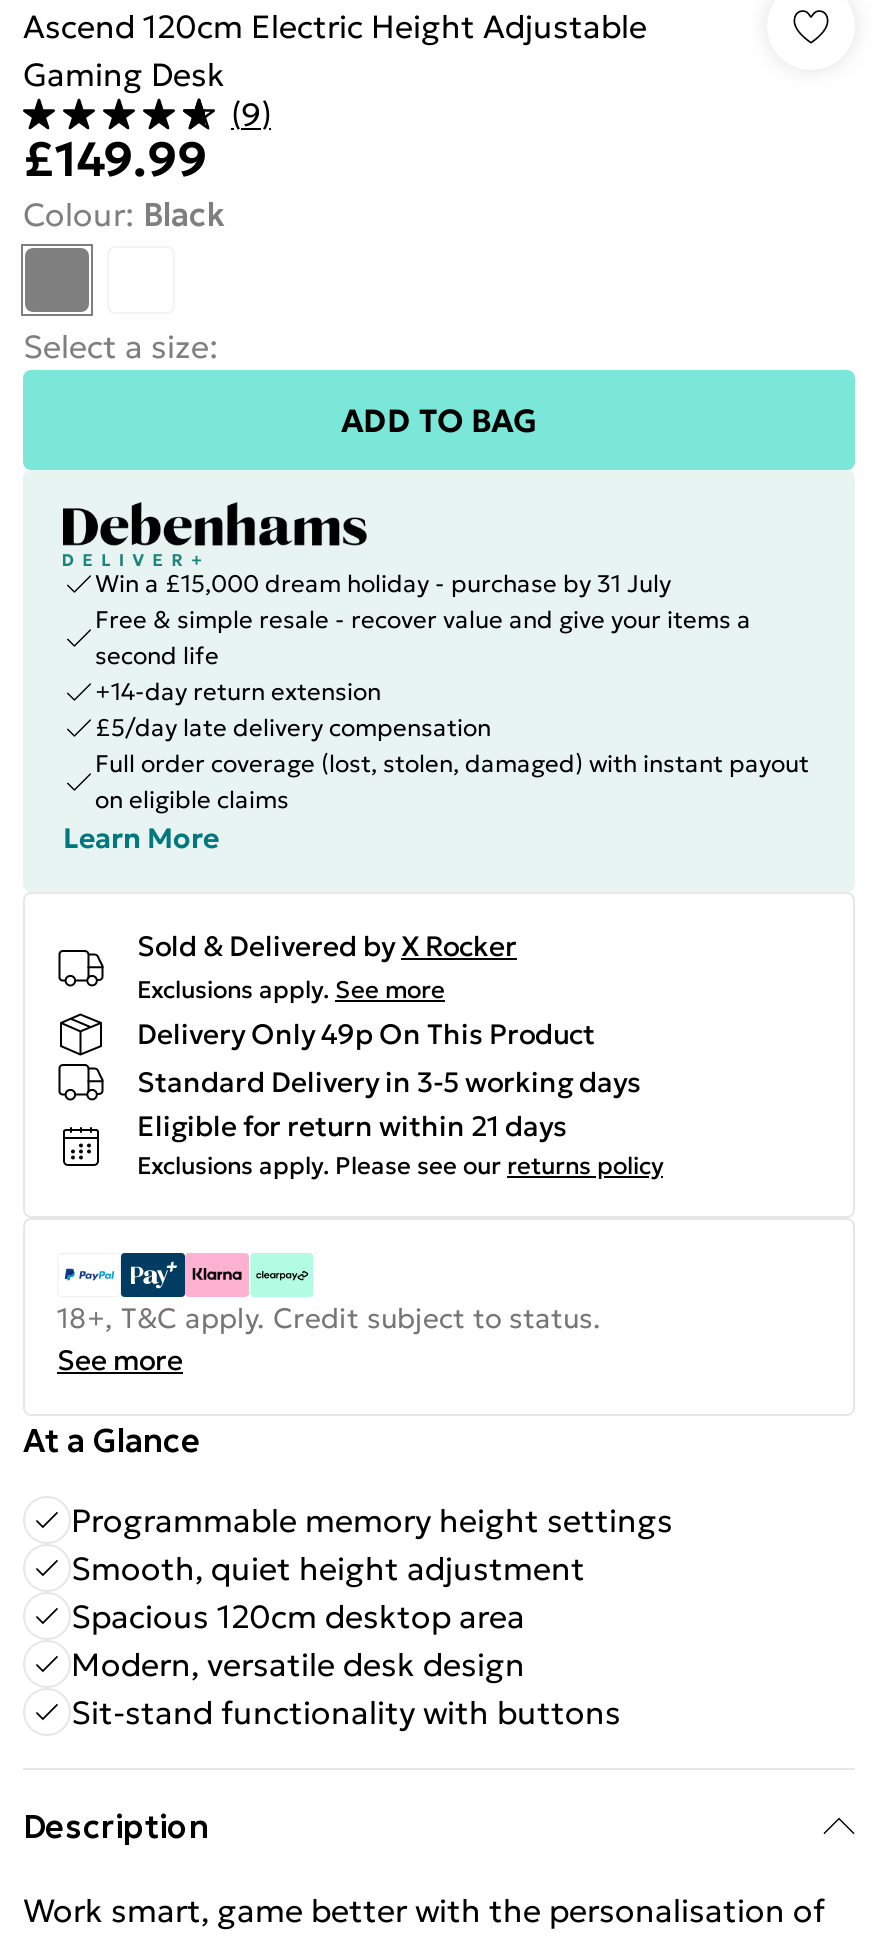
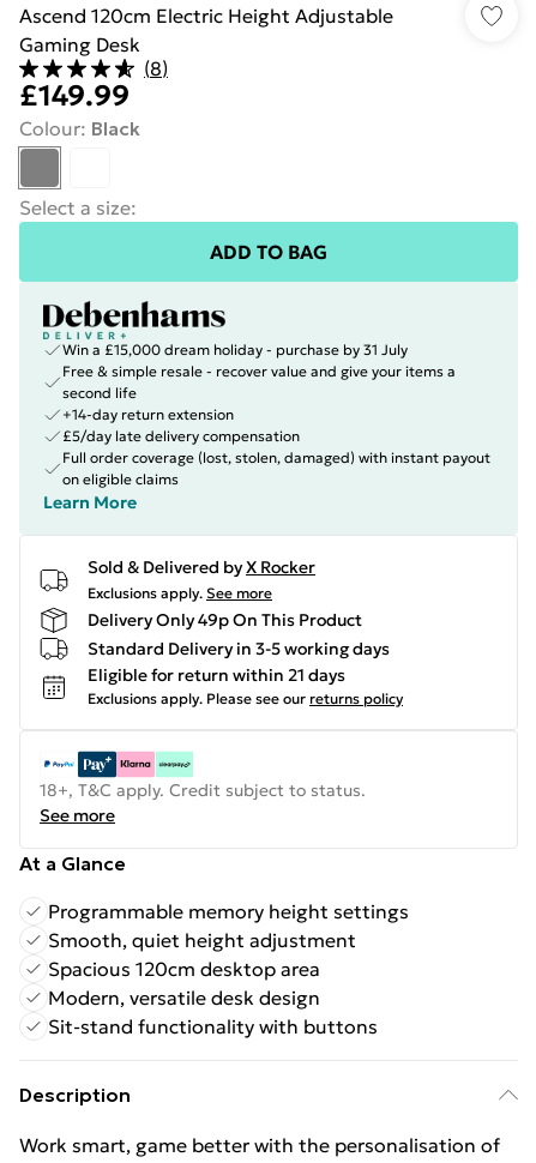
- (9)
+ (8)
